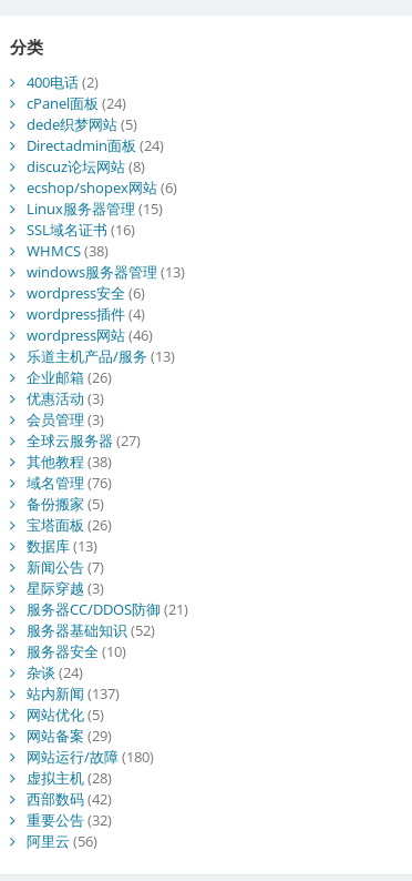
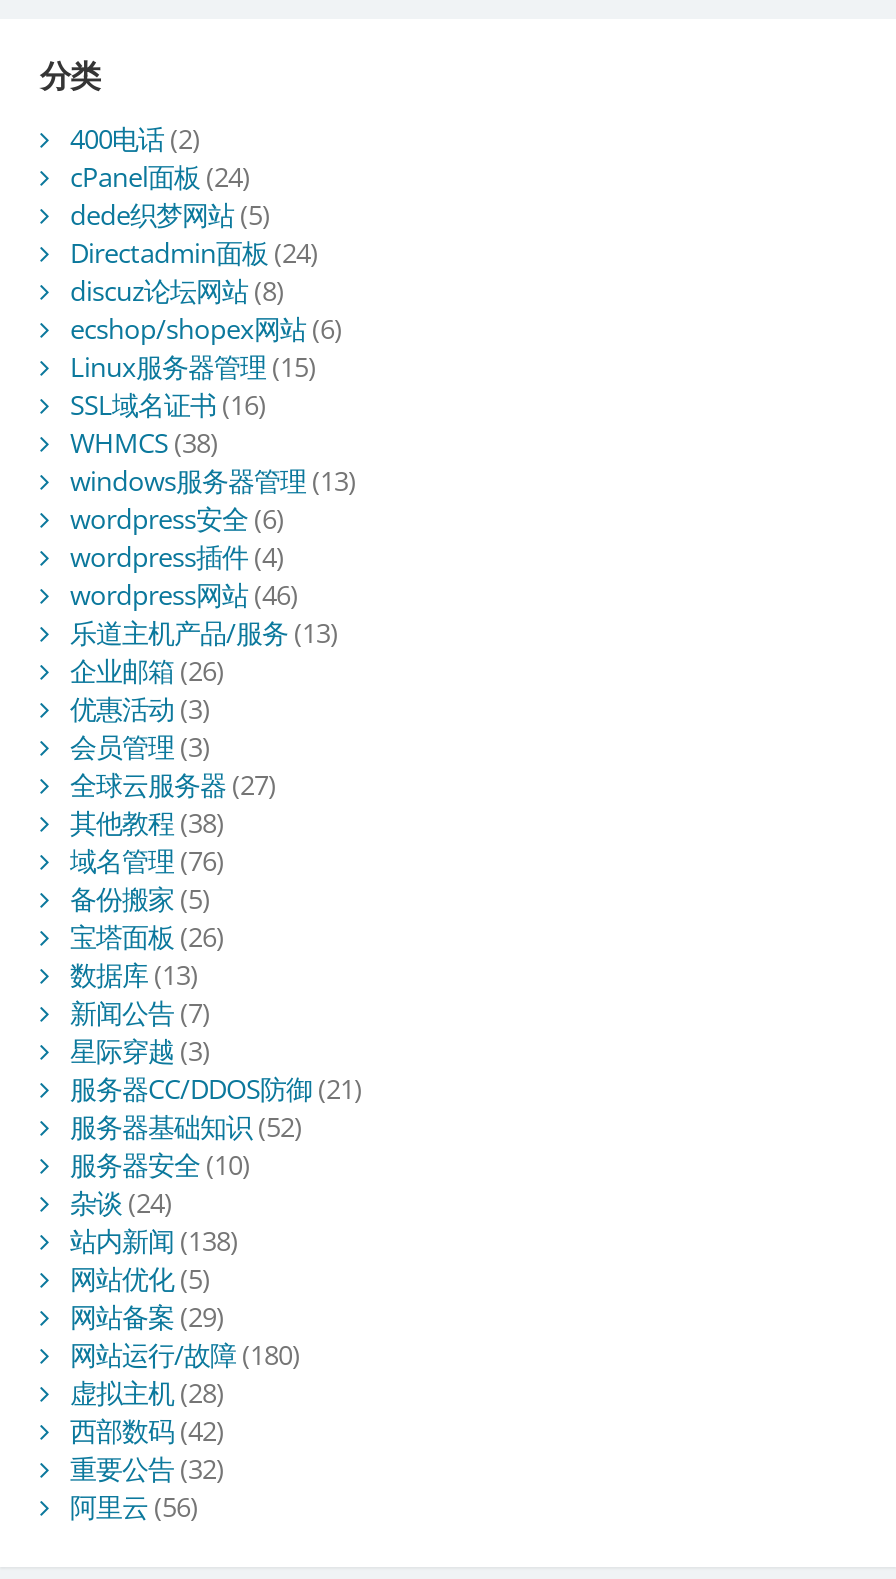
- 站内新闻(137)
+ 站内新闻(138)
